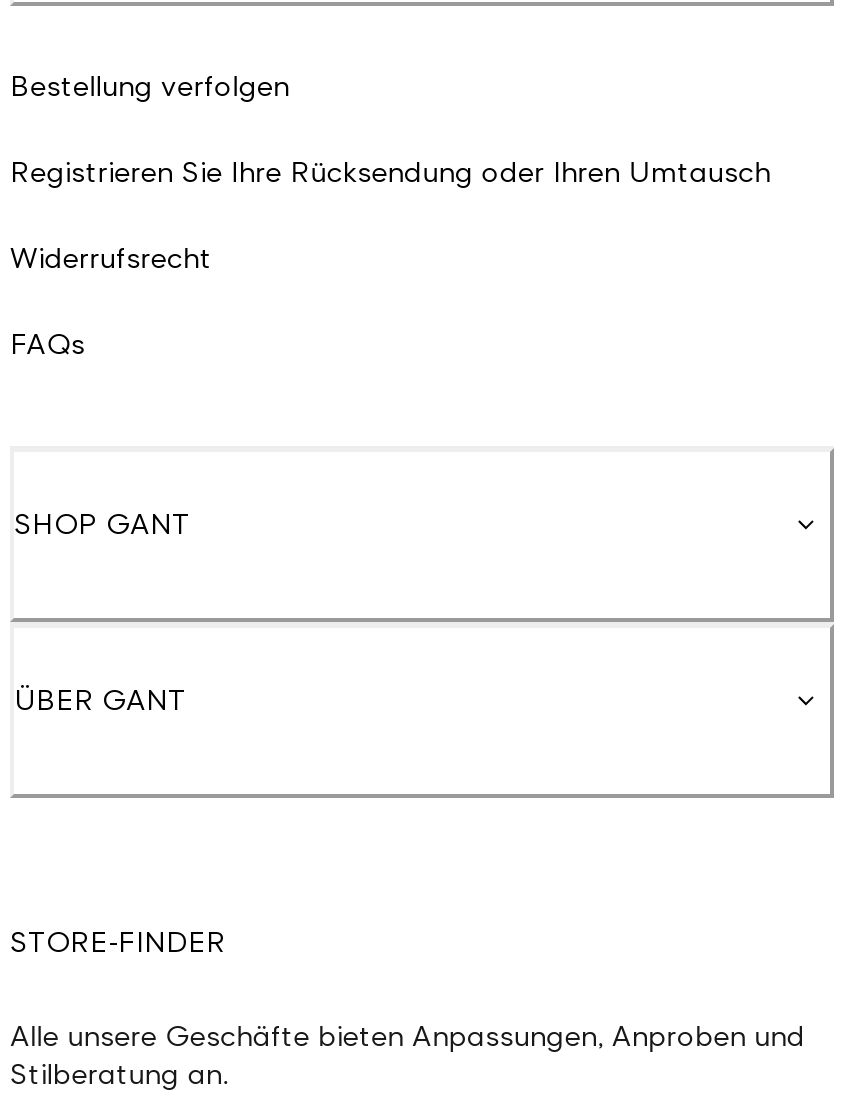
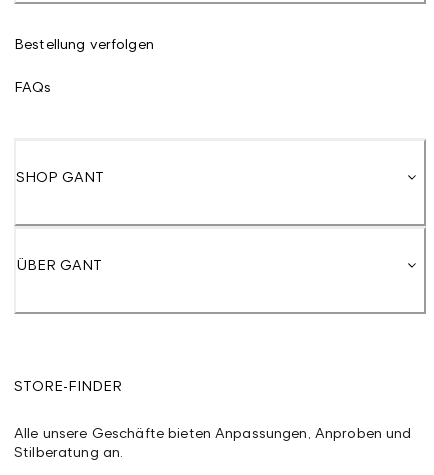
- Registrieren Sie Ihre Rücksendung oder Ihren Umtausch
- Widerrufsrecht
